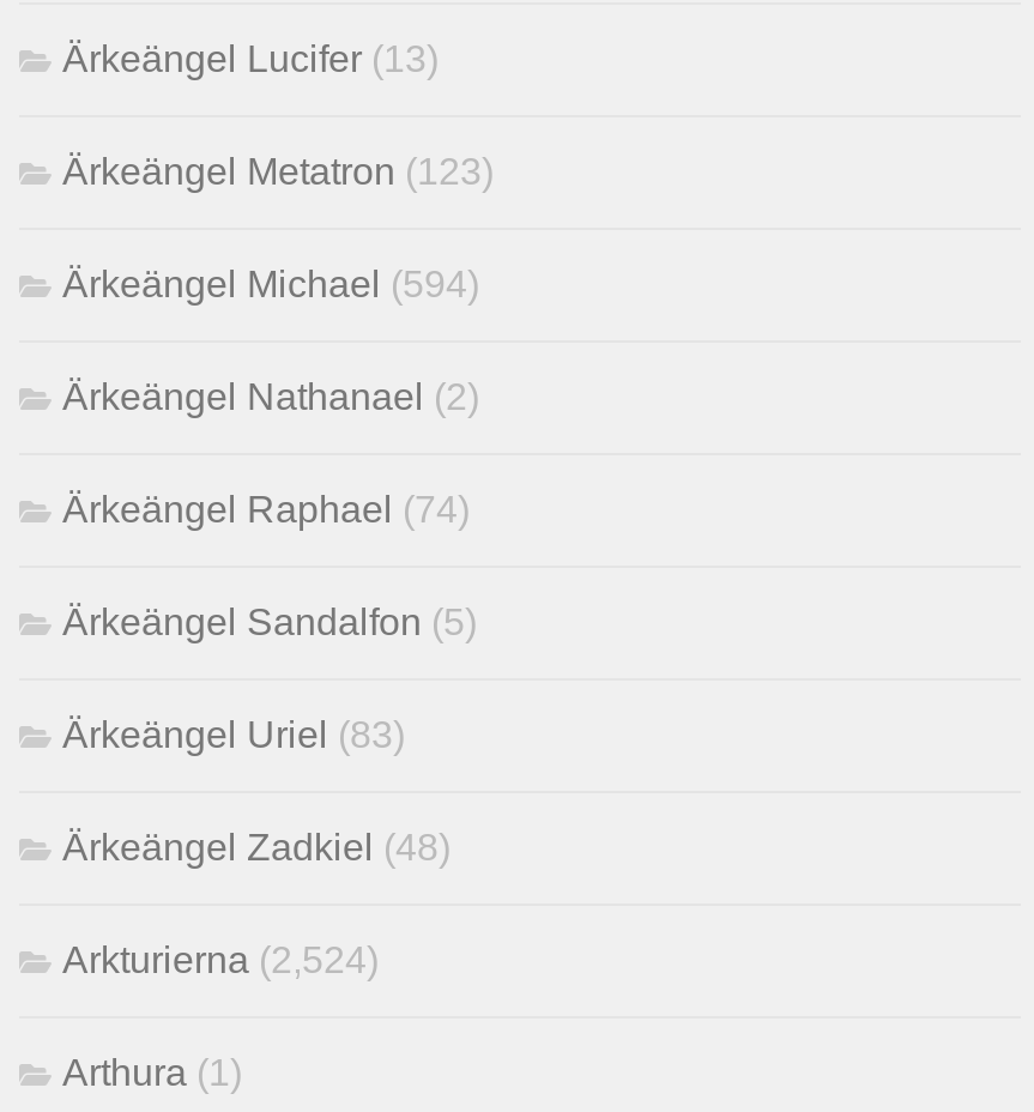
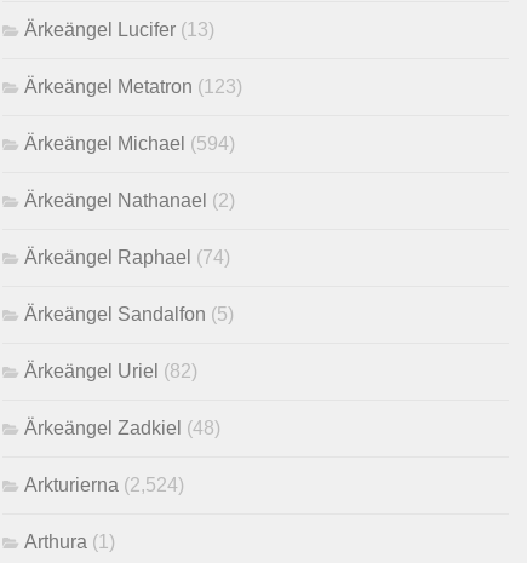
- Ärkeängel Uriel (83)
+ Ärkeängel Uriel (82)
